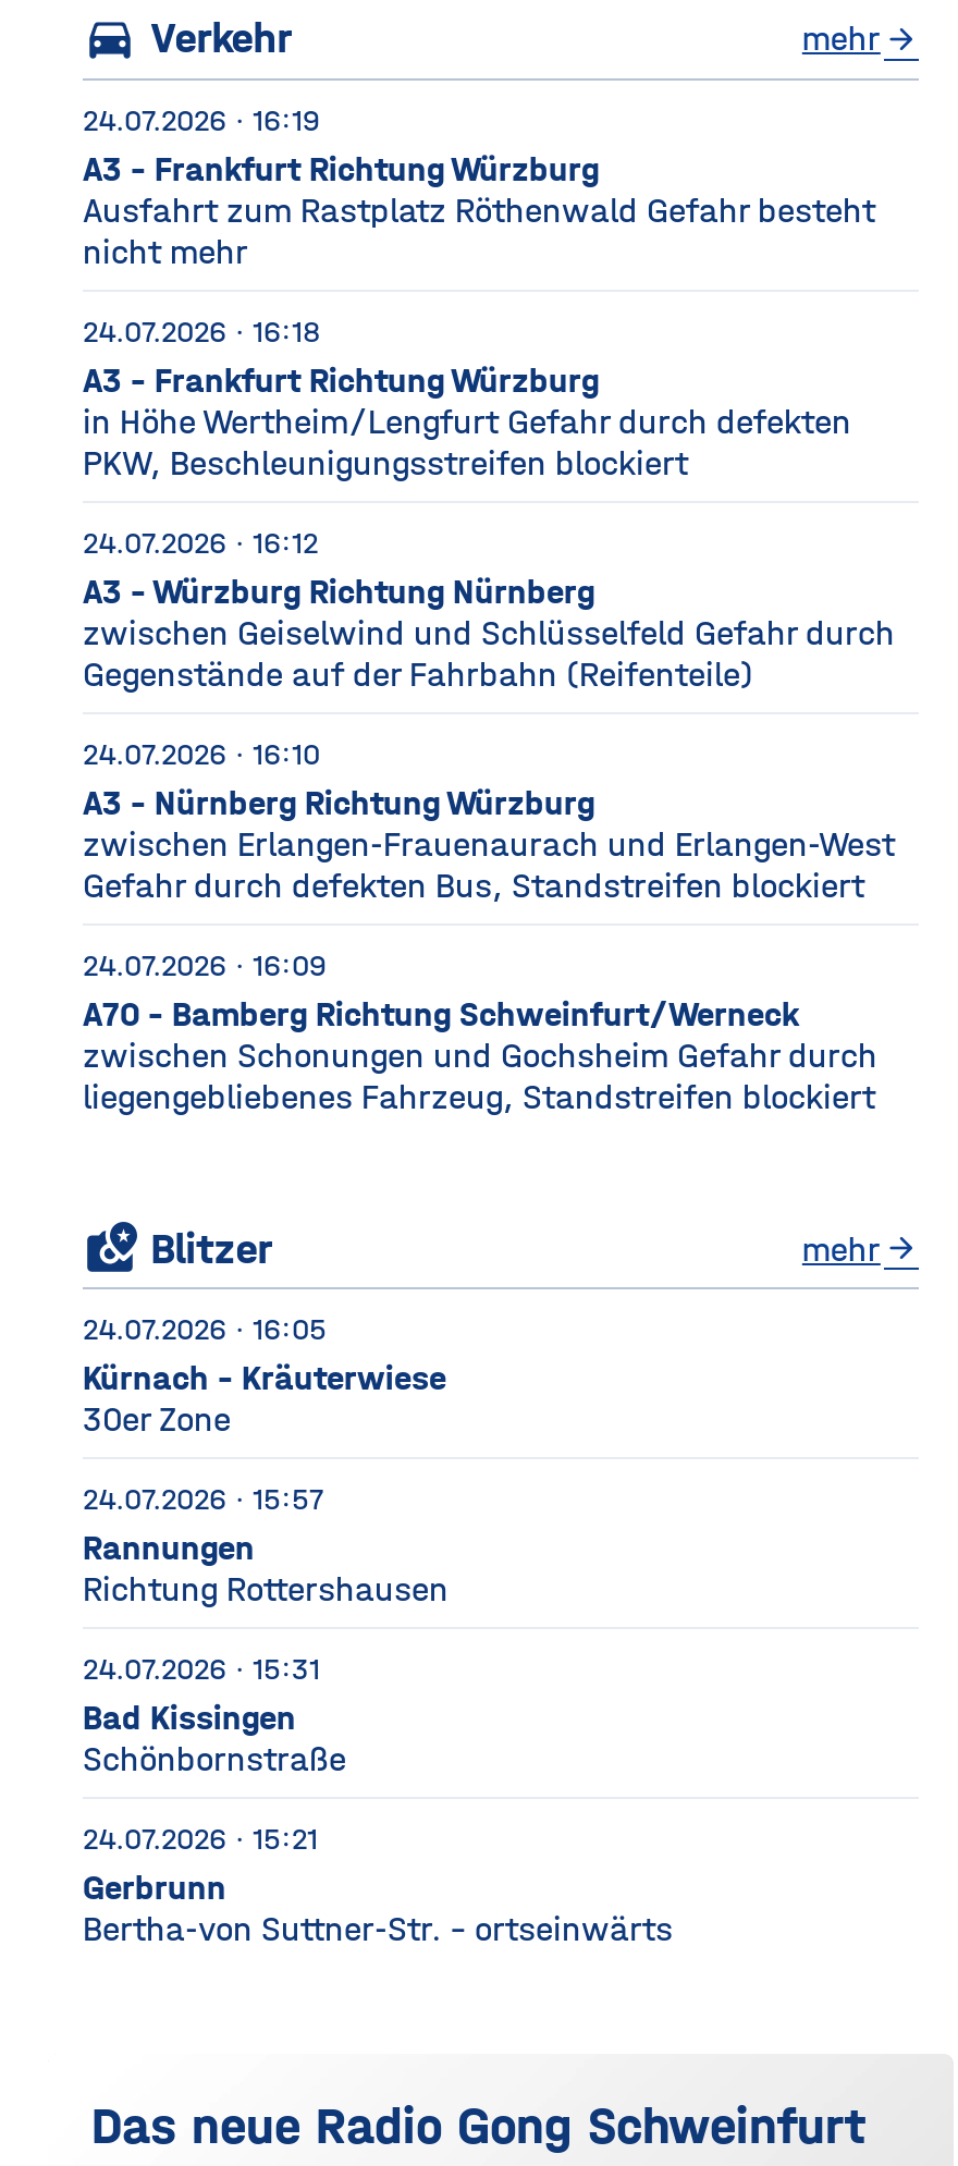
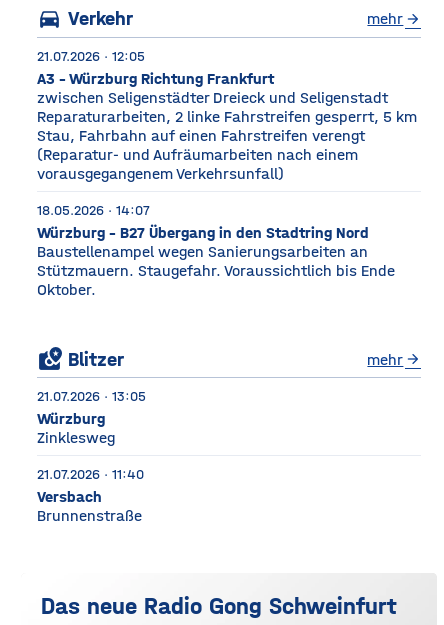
- 24.07.2026 · 16:19
- A3 - Frankfurt Richtung Würzburg
- Ausfahrt zum Rastplatz Röthenwald Gefahr besteht
- nicht mehr
- 24.07.2026 · 16:18
- A3 - Frankfurt Richtung Würzburg
- in Höhe Wertheim/Lengfurt Gefahr durch defekten
- PKW, Beschleunigungsstreifen blockiert
- 24.07.2026 · 16:12
- A3 - Würzburg Richtung Nürnberg
- zwischen Geiselwind und Schlüsselfeld Gefahr durch
- Gegenstände auf der Fahrbahn (Reifenteile)
- 24.07.2026 · 16:10
- A3 - Nürnberg Richtung Würzburg
- zwischen Erlangen-Frauenaurach und Erlangen-West
- Gefahr durch defekten Bus, Standstreifen blockiert
- 24.07.2026 · 16:09
- A70 - Bamberg Richtung Schweinfurt/Werneck
- zwischen Schonungen und Gochsheim Gefahr durch
- liegengebliebenes Fahrzeug, Standstreifen blockiert
+ 21.07.2026 · 12:05
+ A3 - Würzburg Richtung Frankfurt
+ zwischen Seligenstädter Dreieck und Seligenstadt
+ Reparaturarbeiten, 2 linke Fahrstreifen gesperrt, 5 km
+ Stau, Fahrbahn auf einen Fahrstreifen verengt
+ (Reparatur- und Aufräumarbeiten nach einem
+ vorausgegangenem Verkehrsunfall)
+ 18.05.2026 · 14:07
+ Würzburg - B27 Übergang in den Stadtring Nord
+ Baustellenampel wegen Sanierungsarbeiten an
+ Stützmauern. Staugefahr. Voraussichtlich bis Ende
+ Oktober.

- 24.07.2026 · 16:05
- Kürnach - Kräuterwiese
- 30er Zone
- 24.07.2026 · 15:57
- Rannungen
- Richtung Rottershausen
- 24.07.2026 · 15:31
- Bad Kissingen
- Schönbornstraße
- 24.07.2026 · 15:21
- Gerbrunn
- Bertha-von Suttner-Str. - ortseinwärts
+ 21.07.2026 · 13:05
+ Würzburg
+ Zinklesweg
+ 21.07.2026 · 11:40
+ Versbach
+ Brunnenstraße
